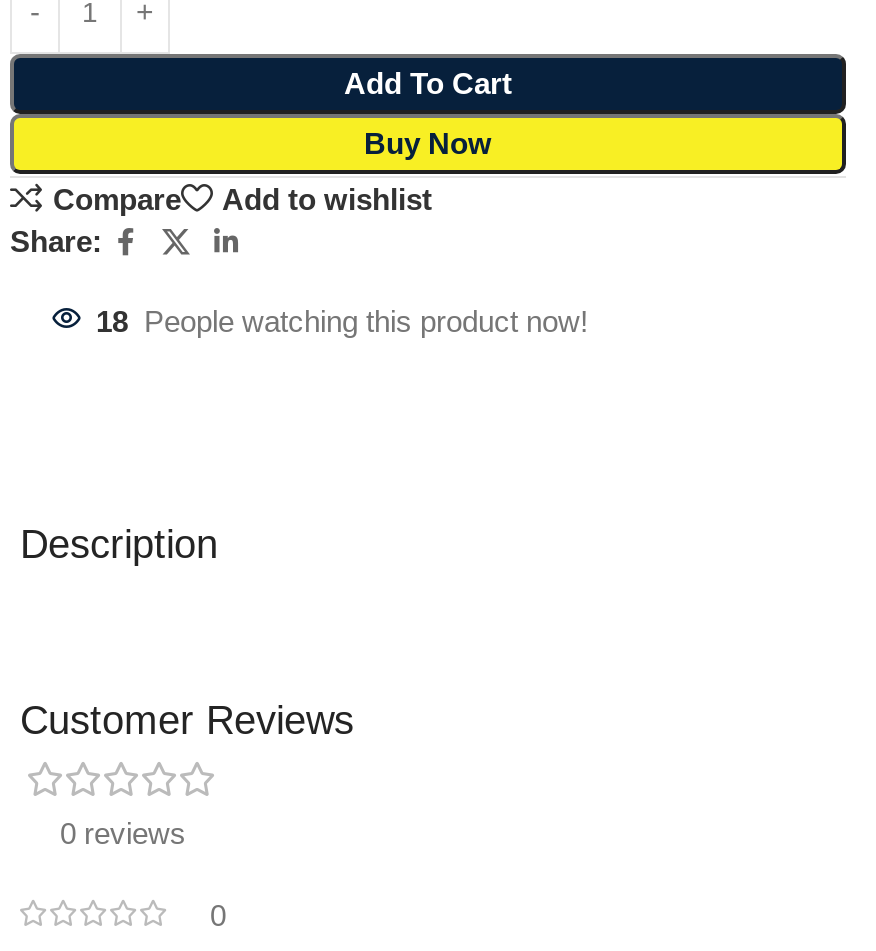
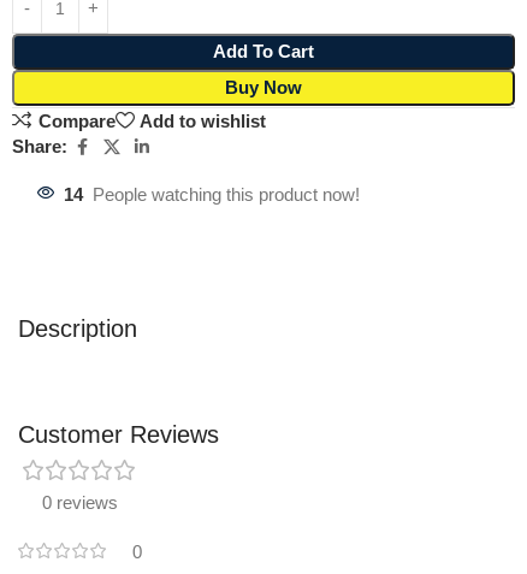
- 18 People watching this product now!
+ 14 People watching this product now!
